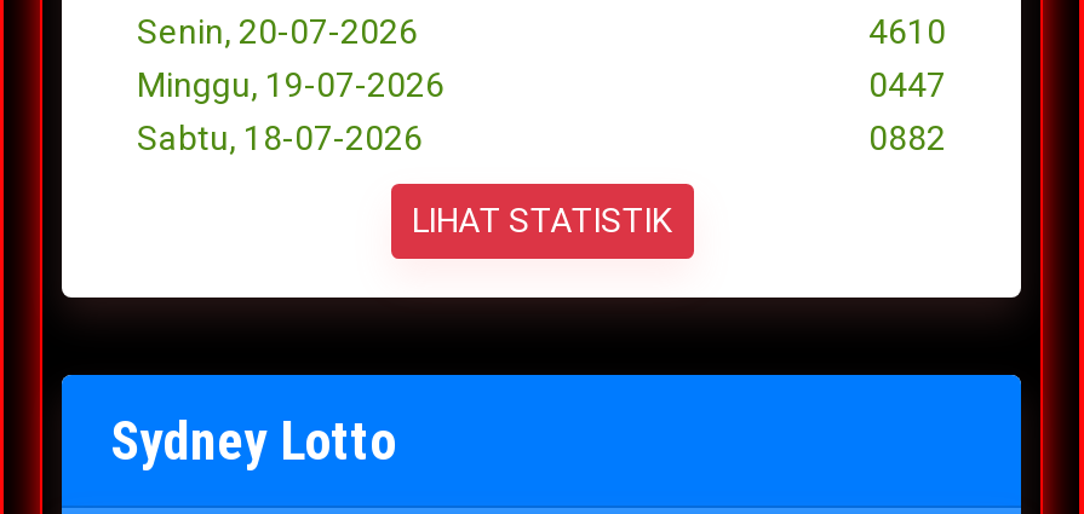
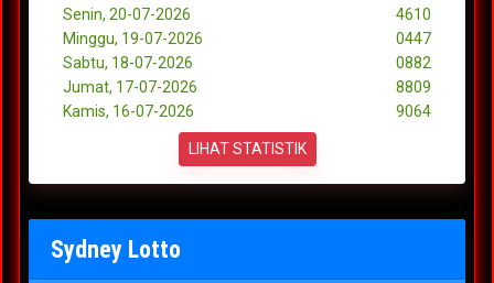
+ Jumat, 17-07-2026
+ 8809
+ Kamis, 16-07-2026
+ 9064
